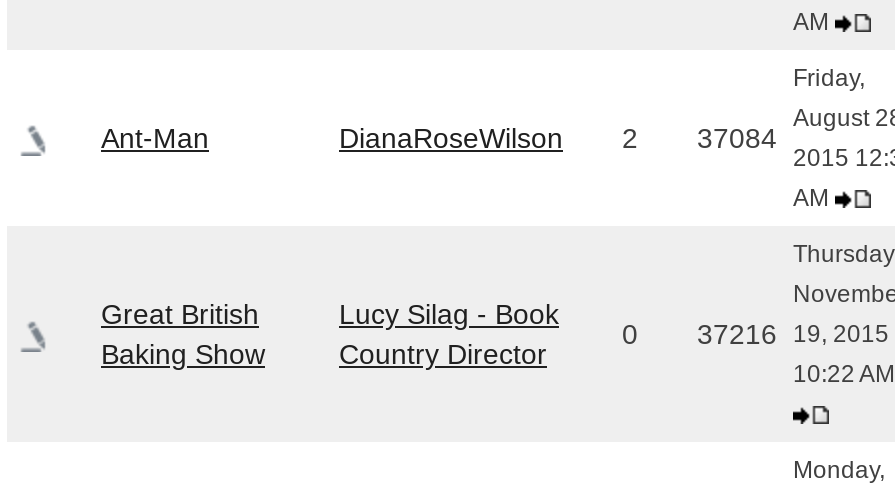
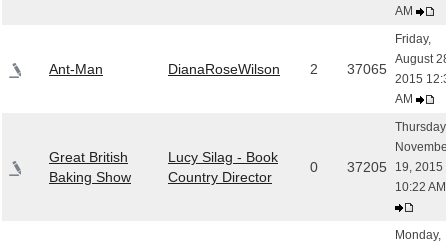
- DianaRoseWilson 2 37084
+ DianaRoseWilson 2 37065

- 0 37216 19, 2015
+ 0 37205 19, 2015
